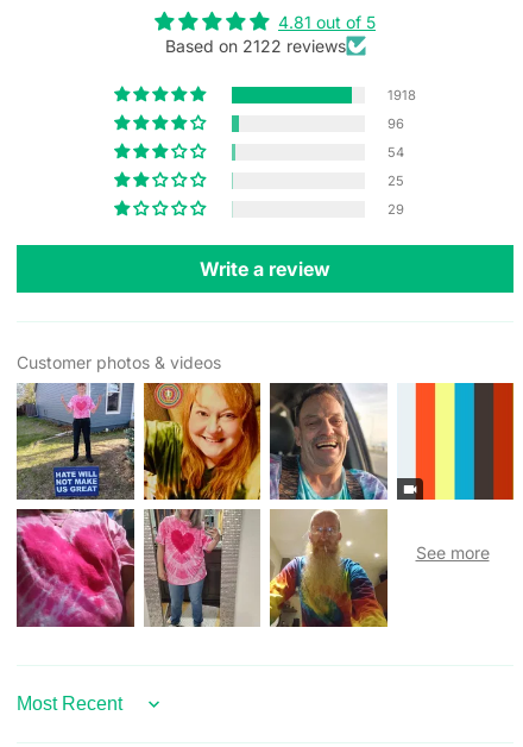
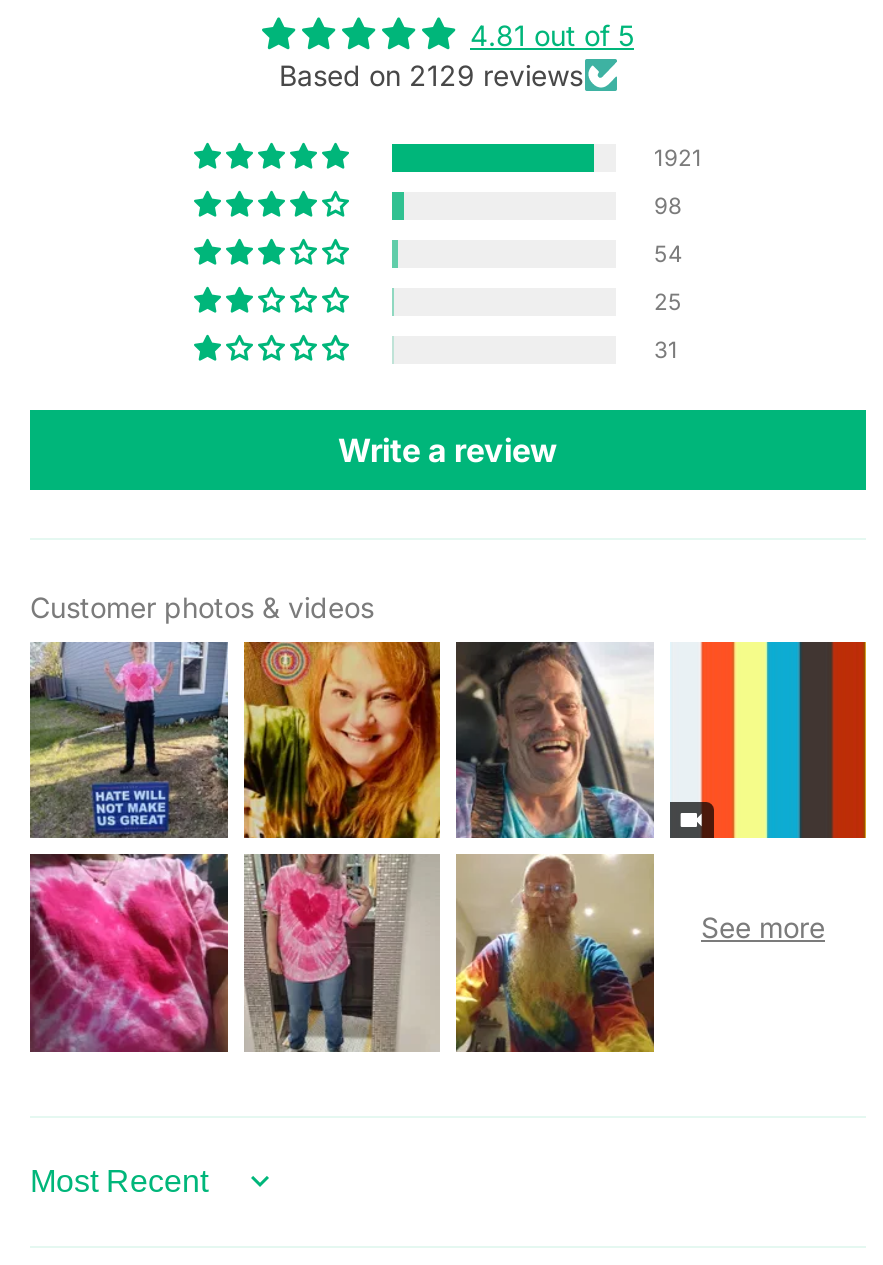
- Based on 2122 reviews
+ Based on 2129 reviews

- 1918
+ 1921

- 96
+ 98

- 29
+ 31
